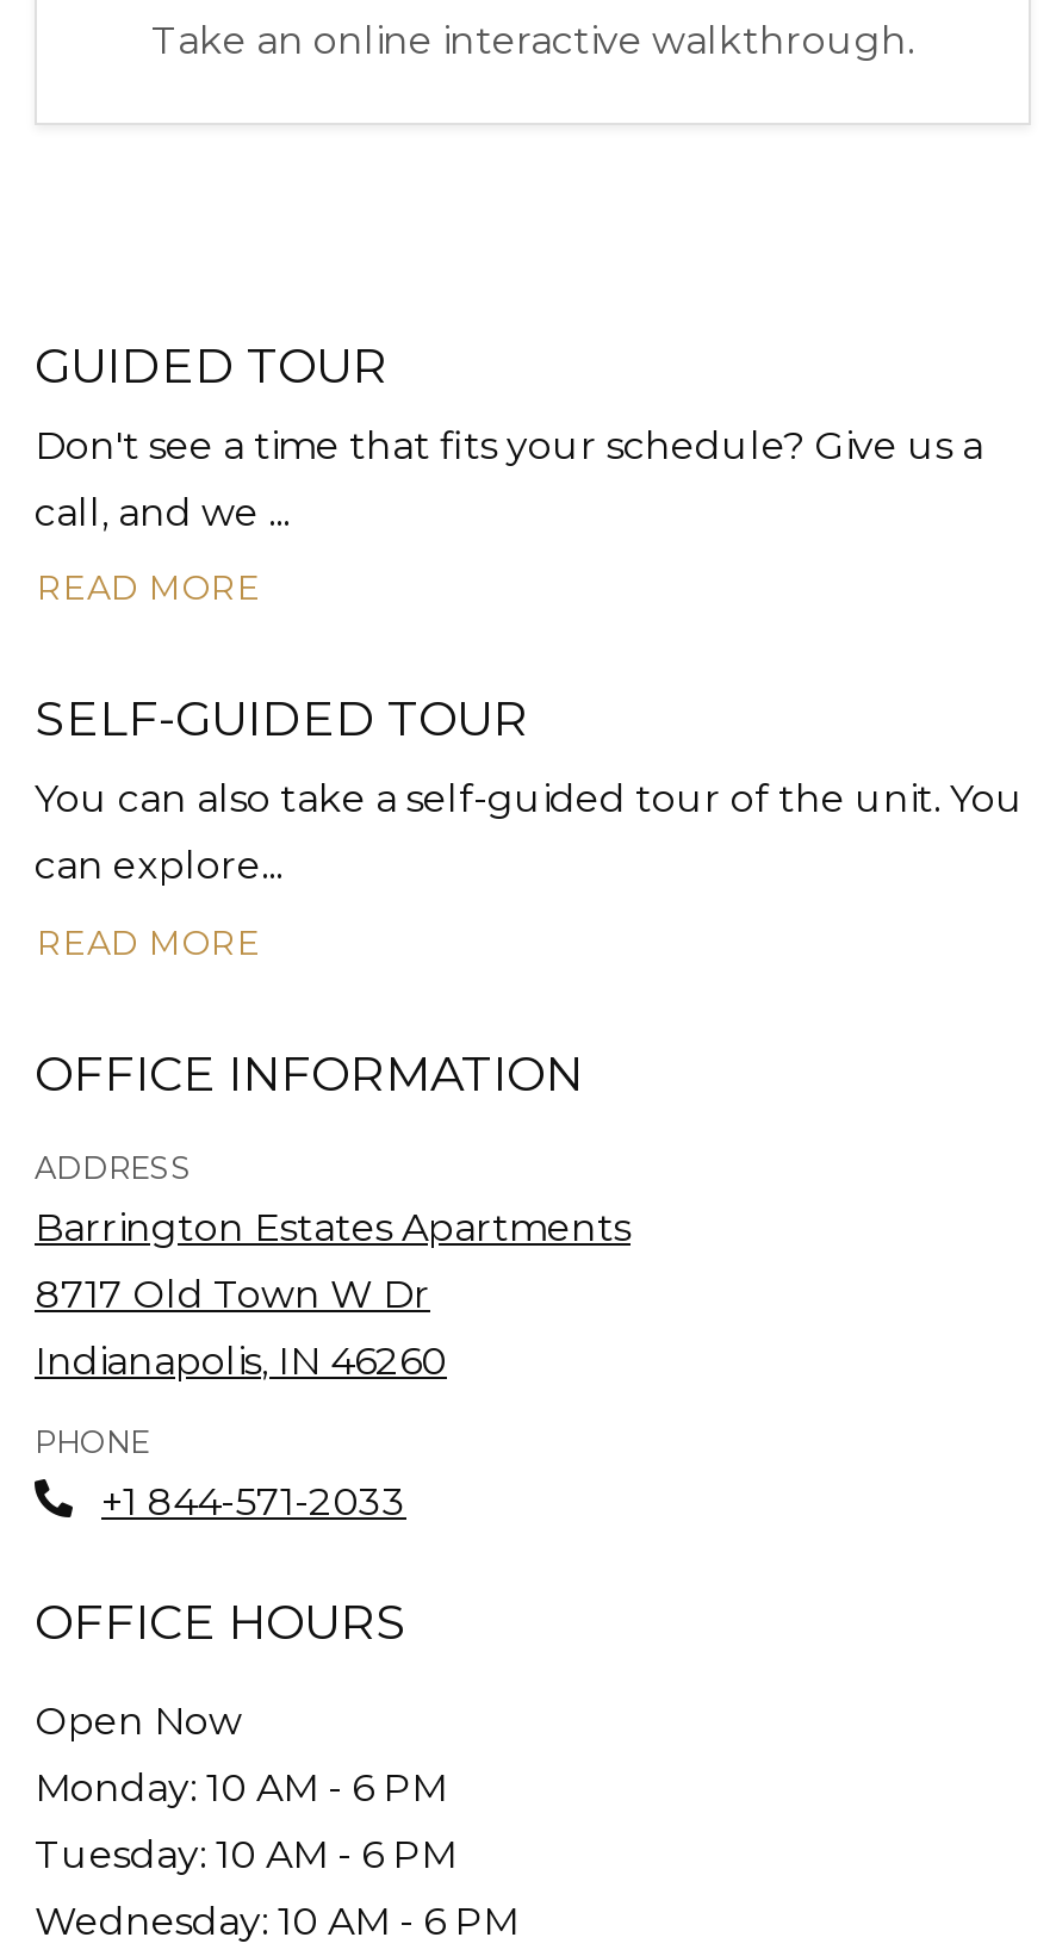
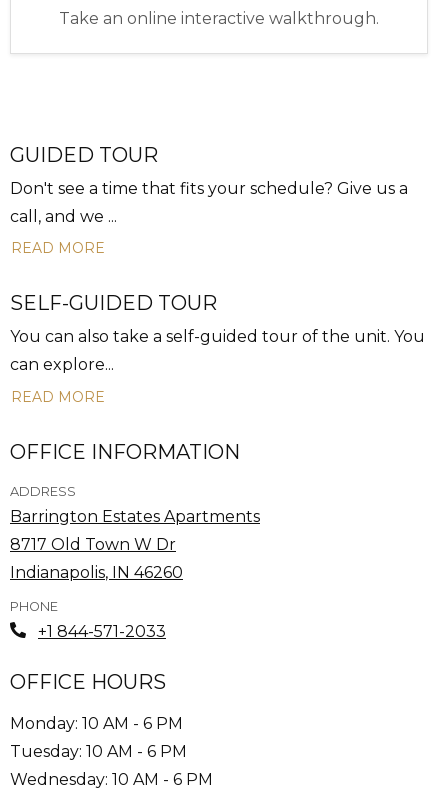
- Open Now
